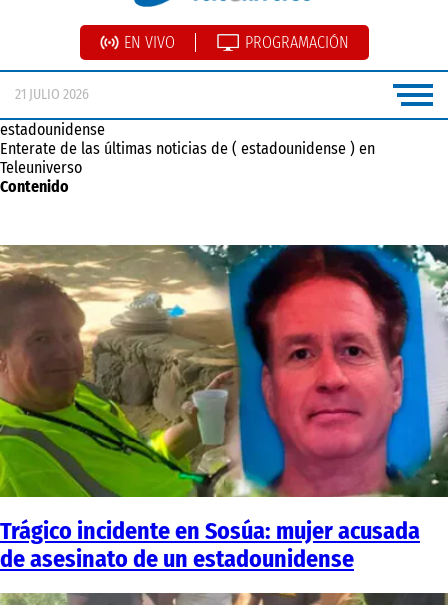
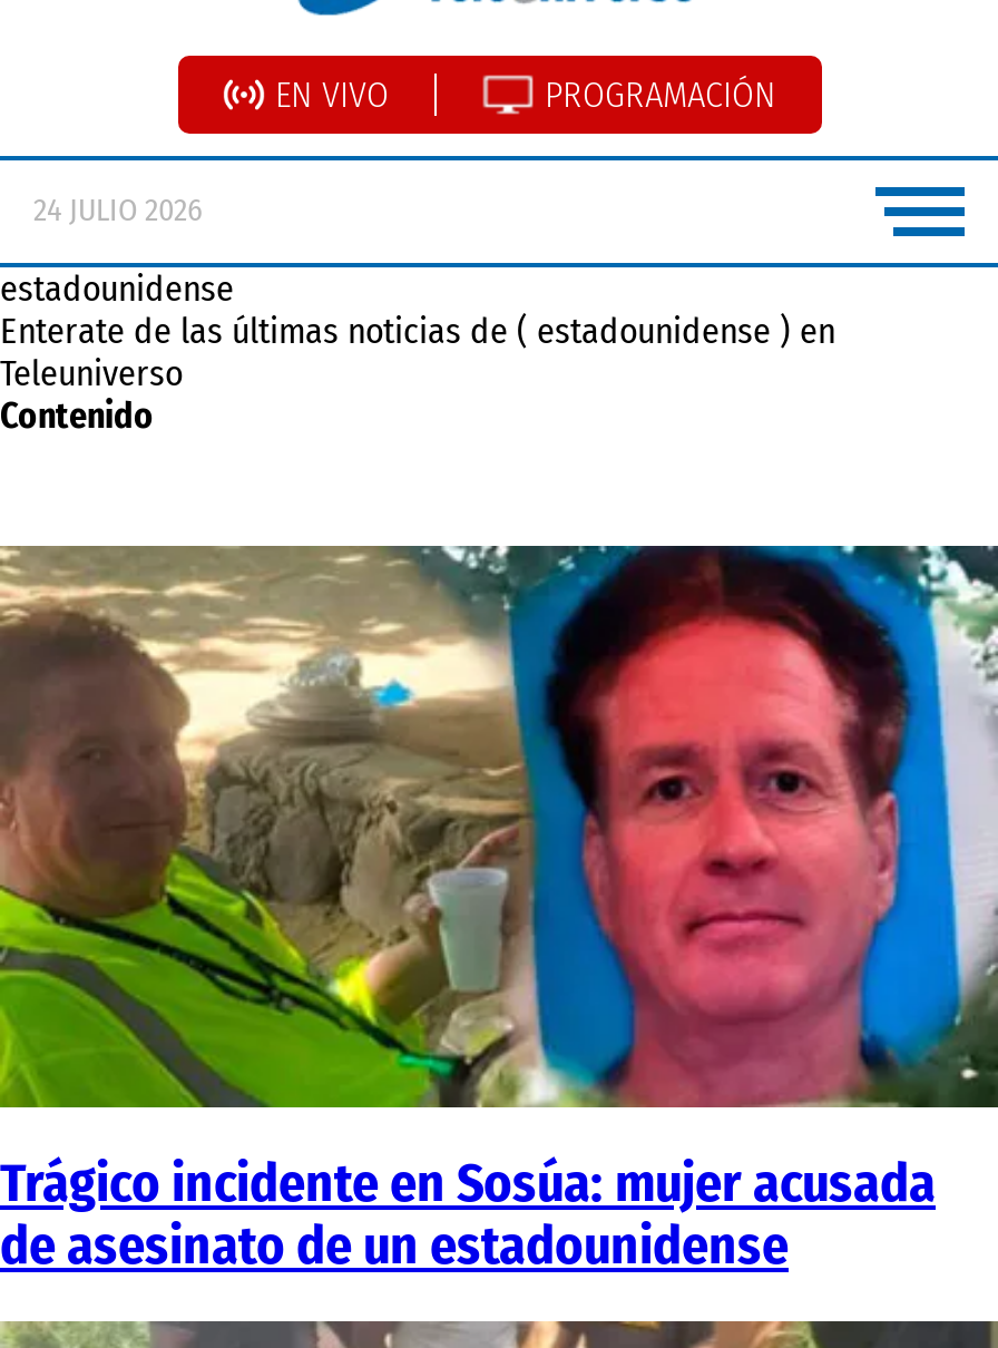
- 21 JULIO 2026
+ 24 JULIO 2026
